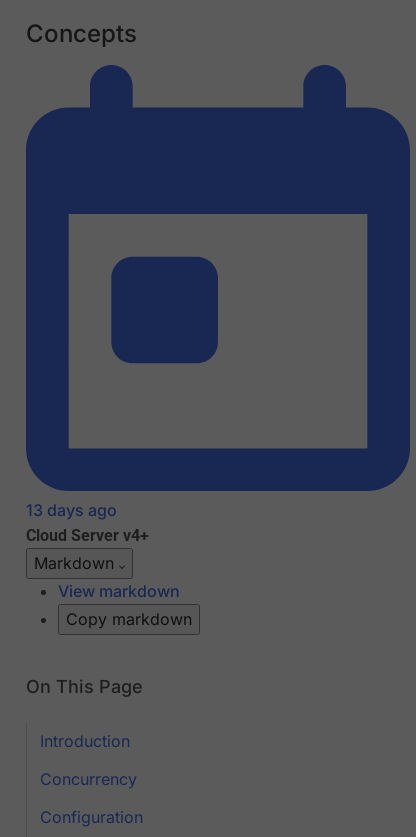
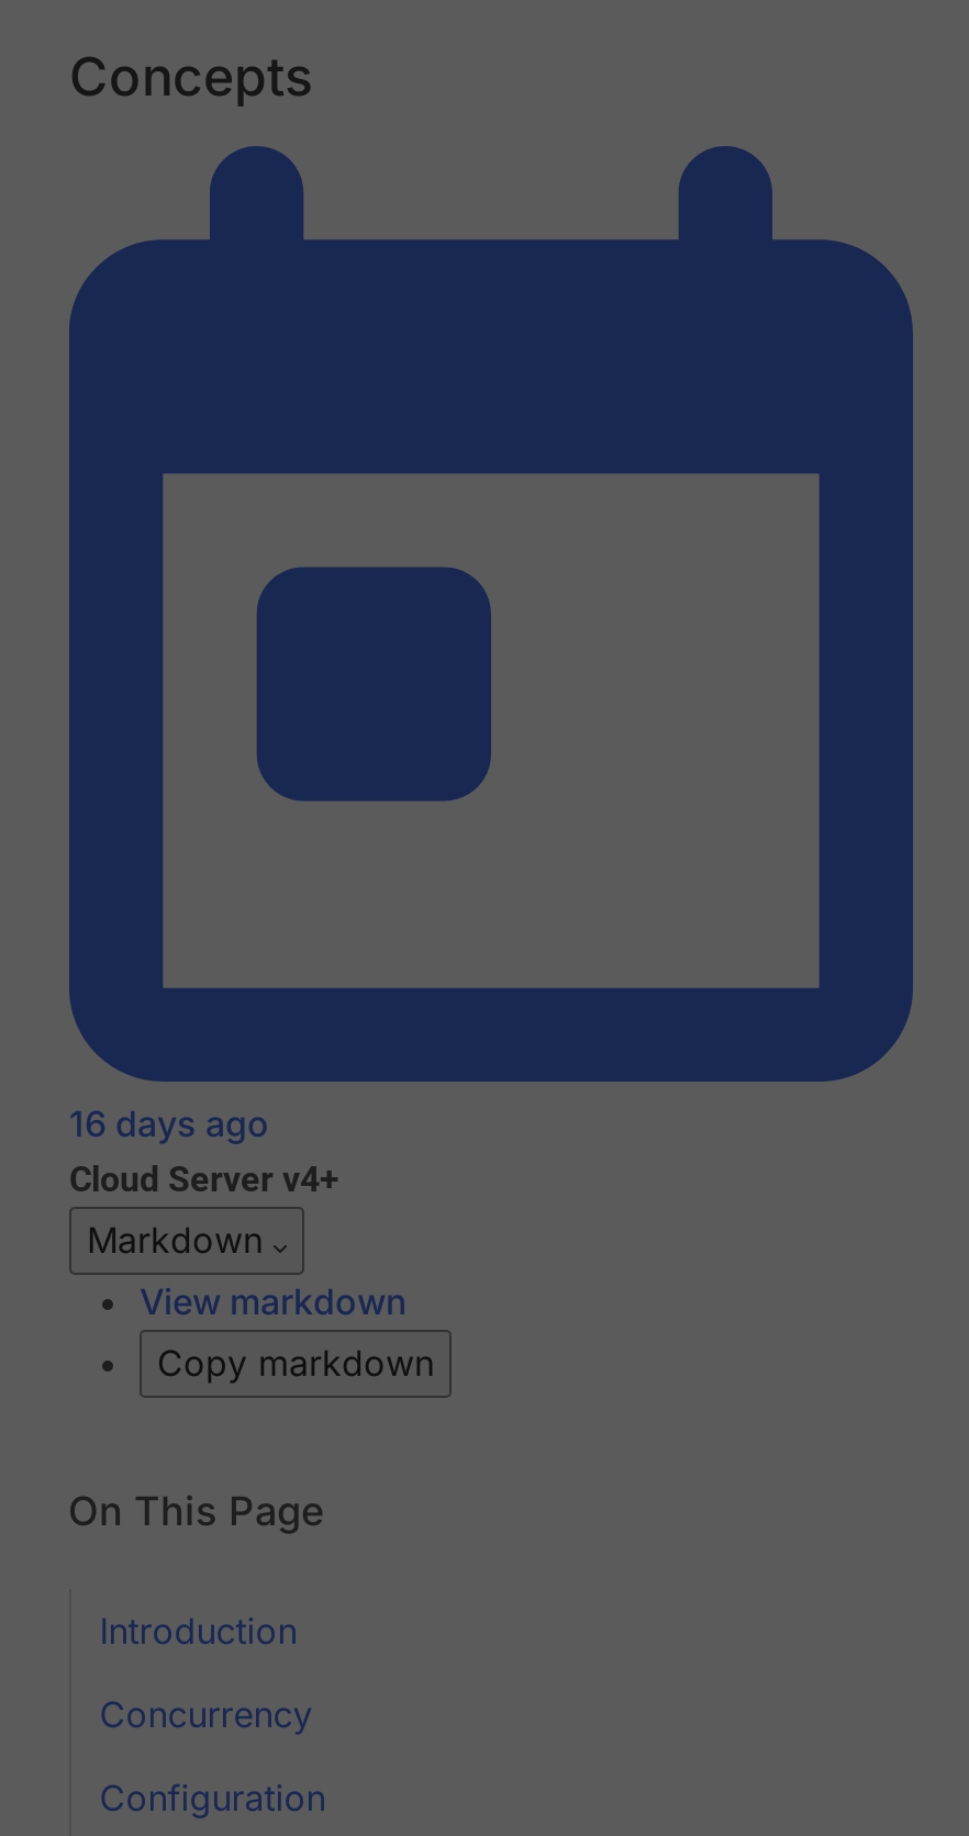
- 13 days ago
+ 16 days ago
